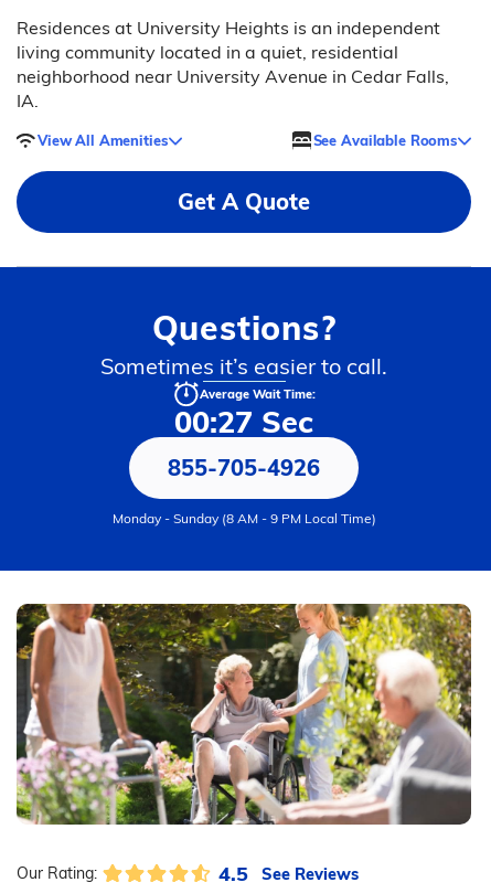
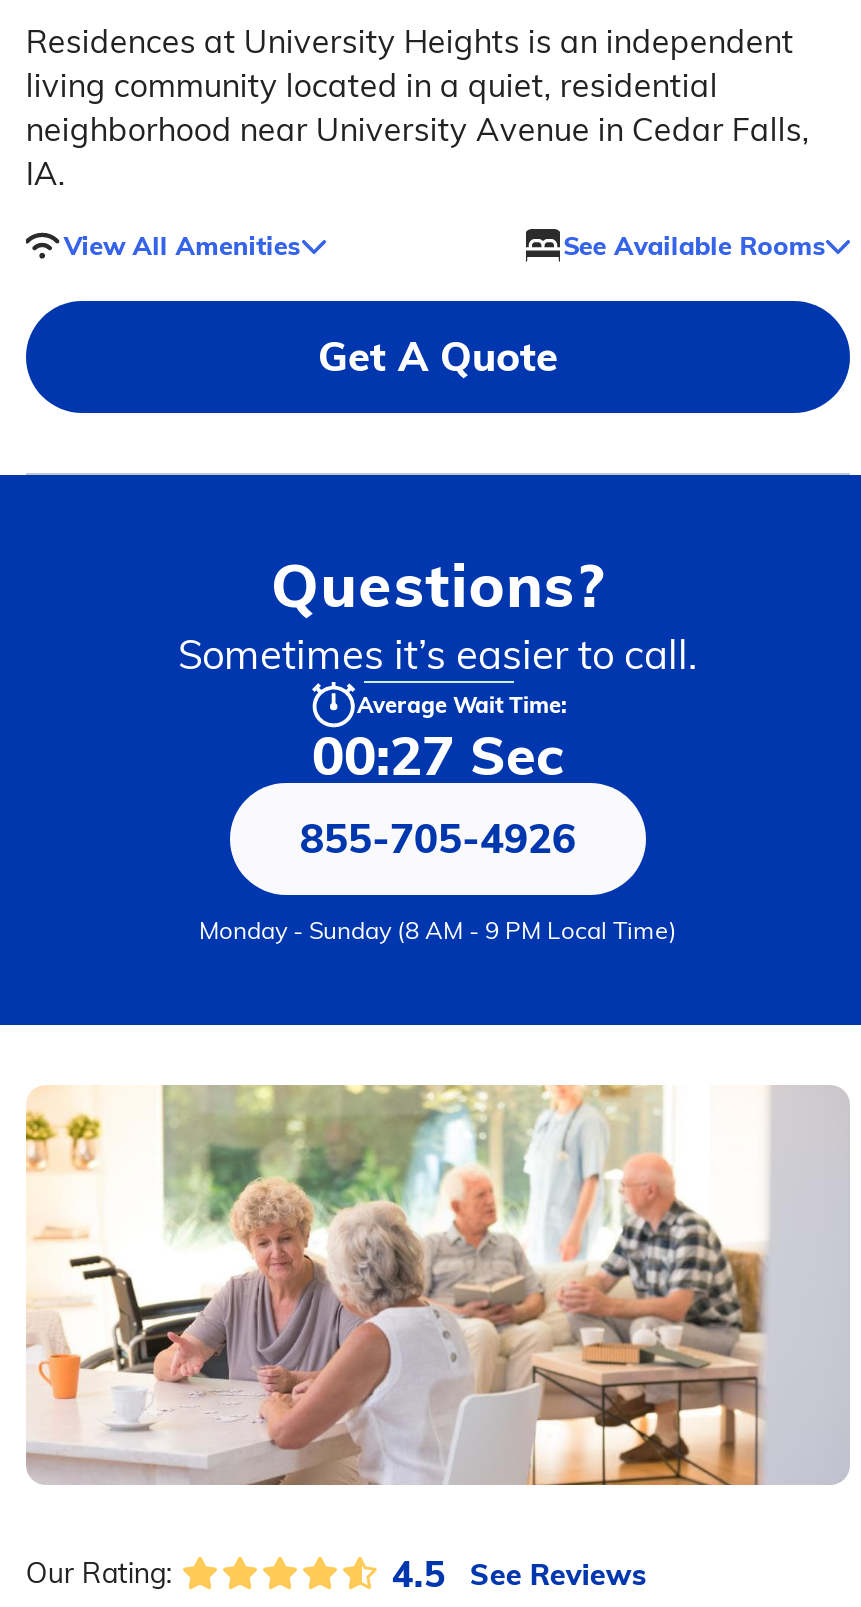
- [image]
+ [image]
